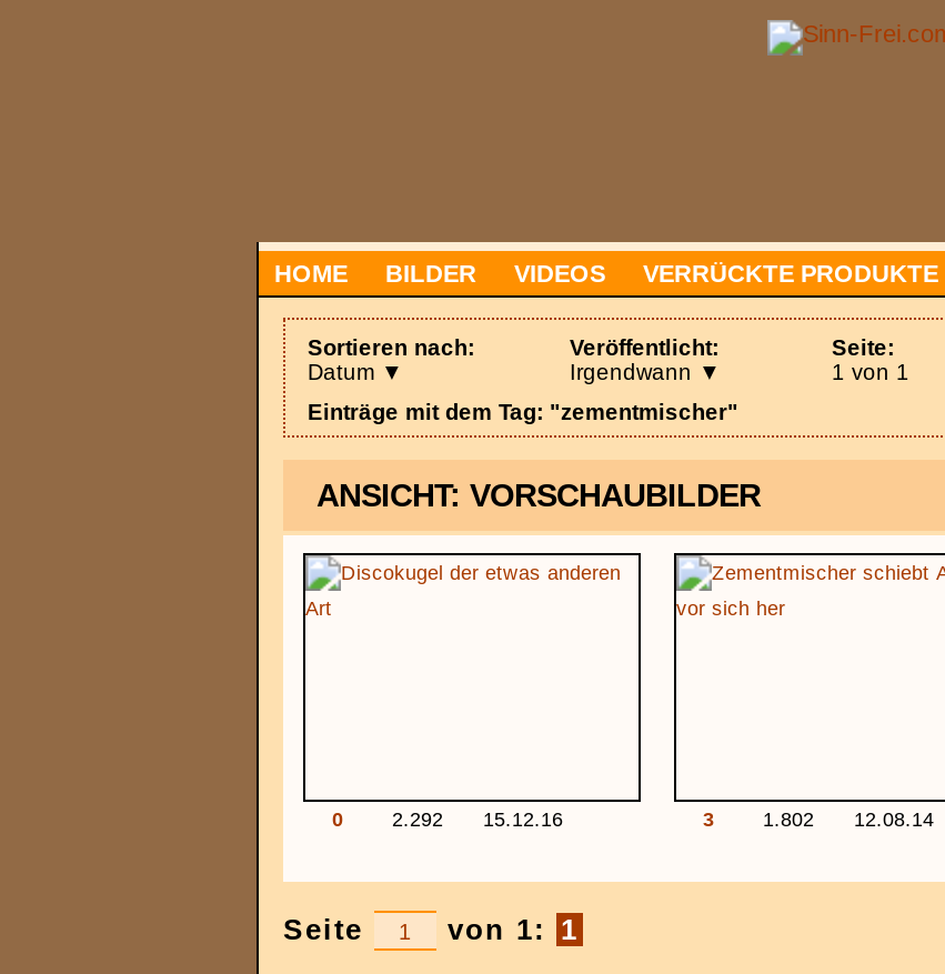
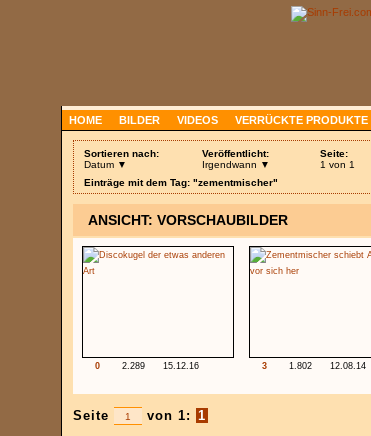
- 2.292 15.12.16
+ 2.289 15.12.16
